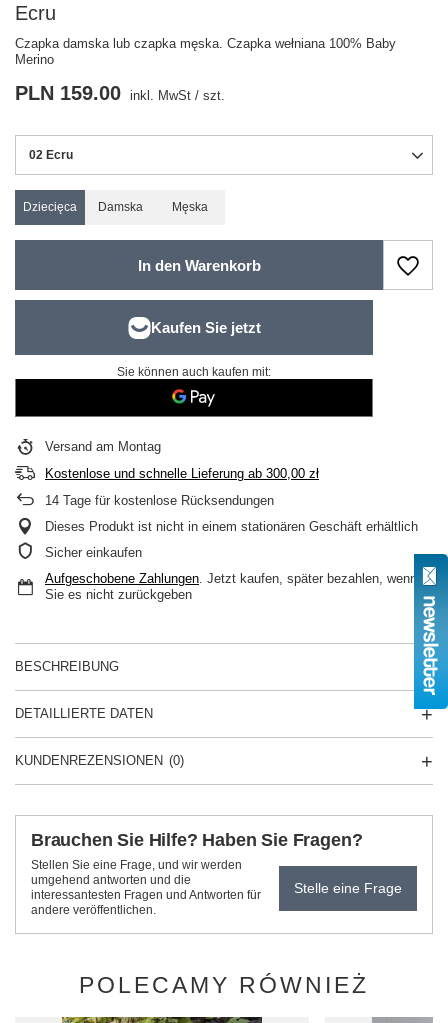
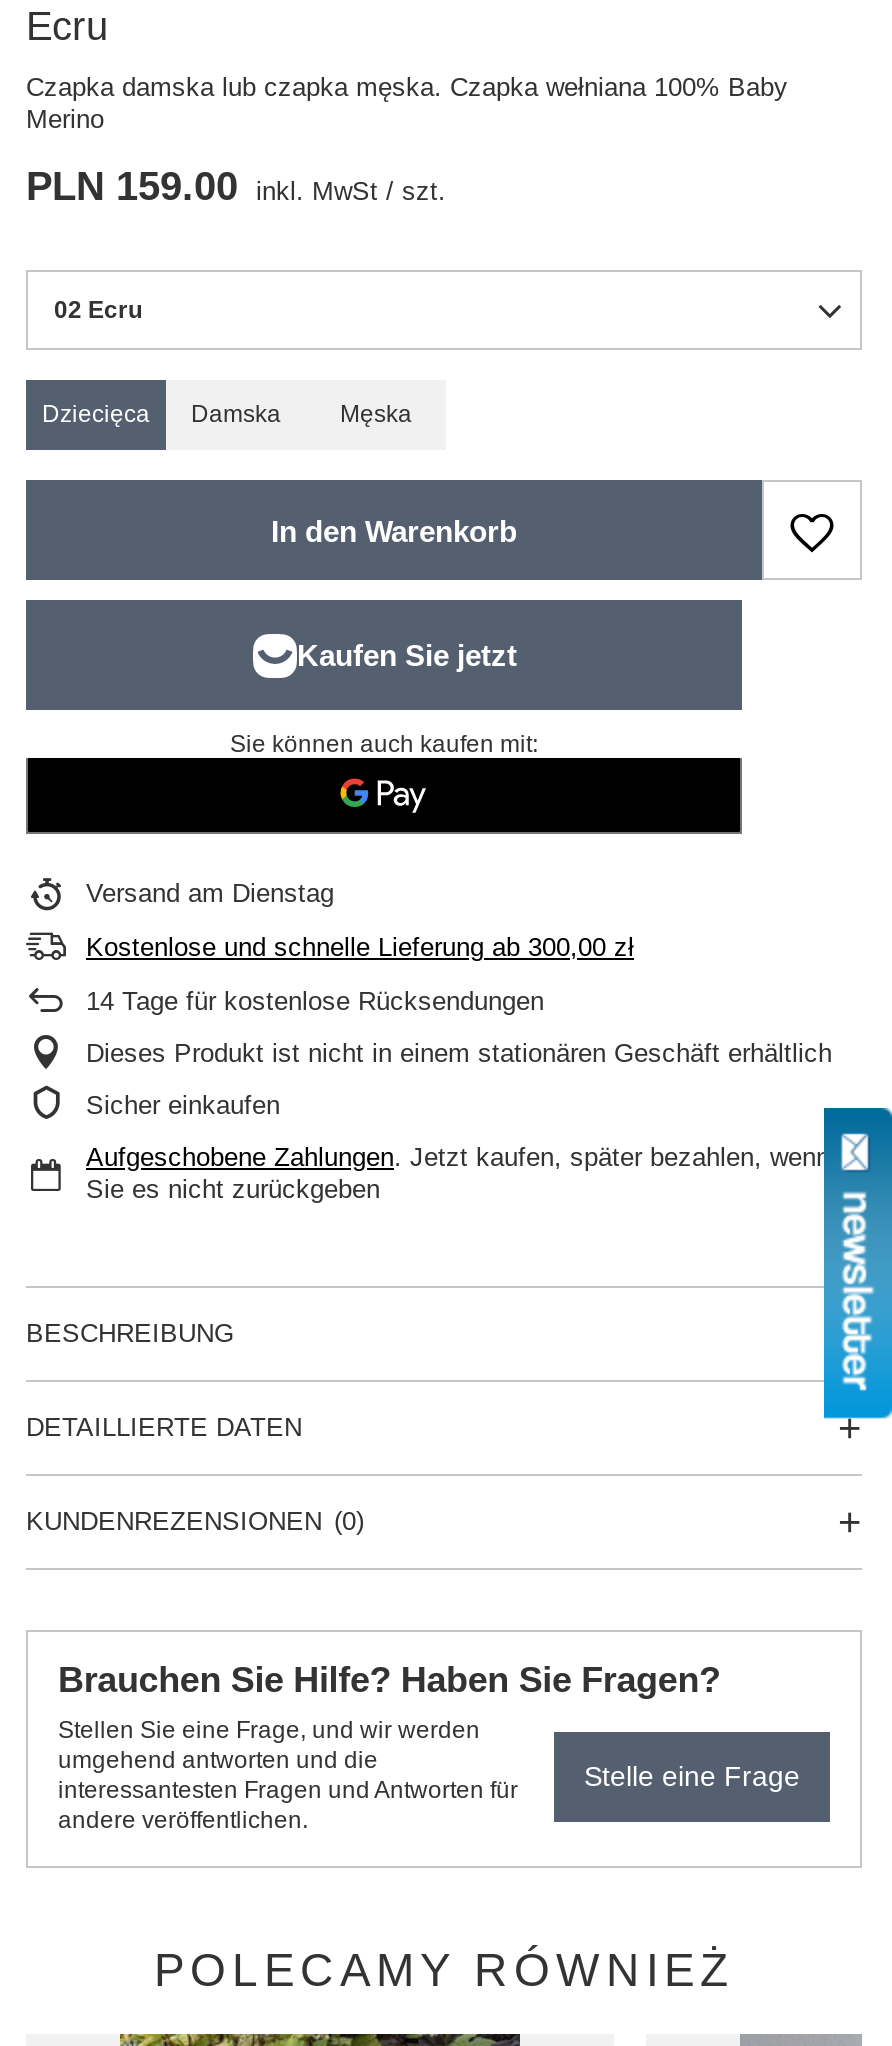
- Versand am Montag
+ Versand am Dienstag
